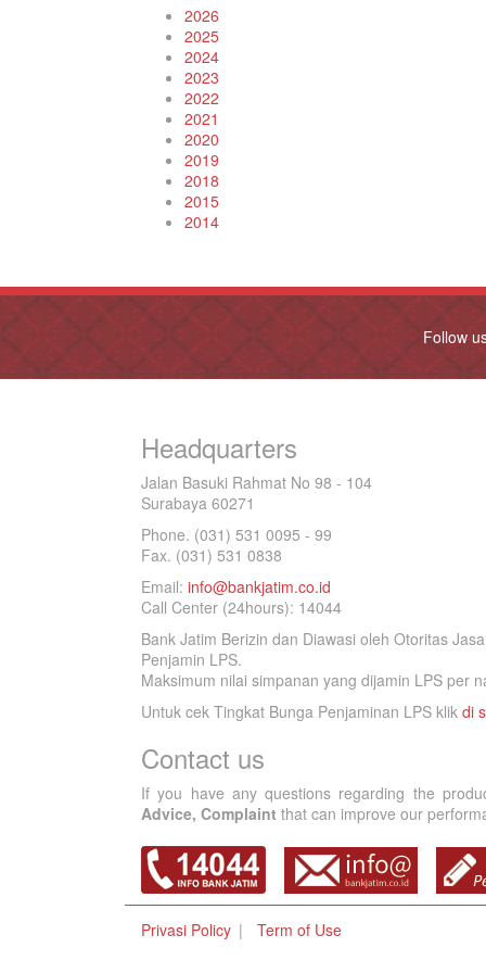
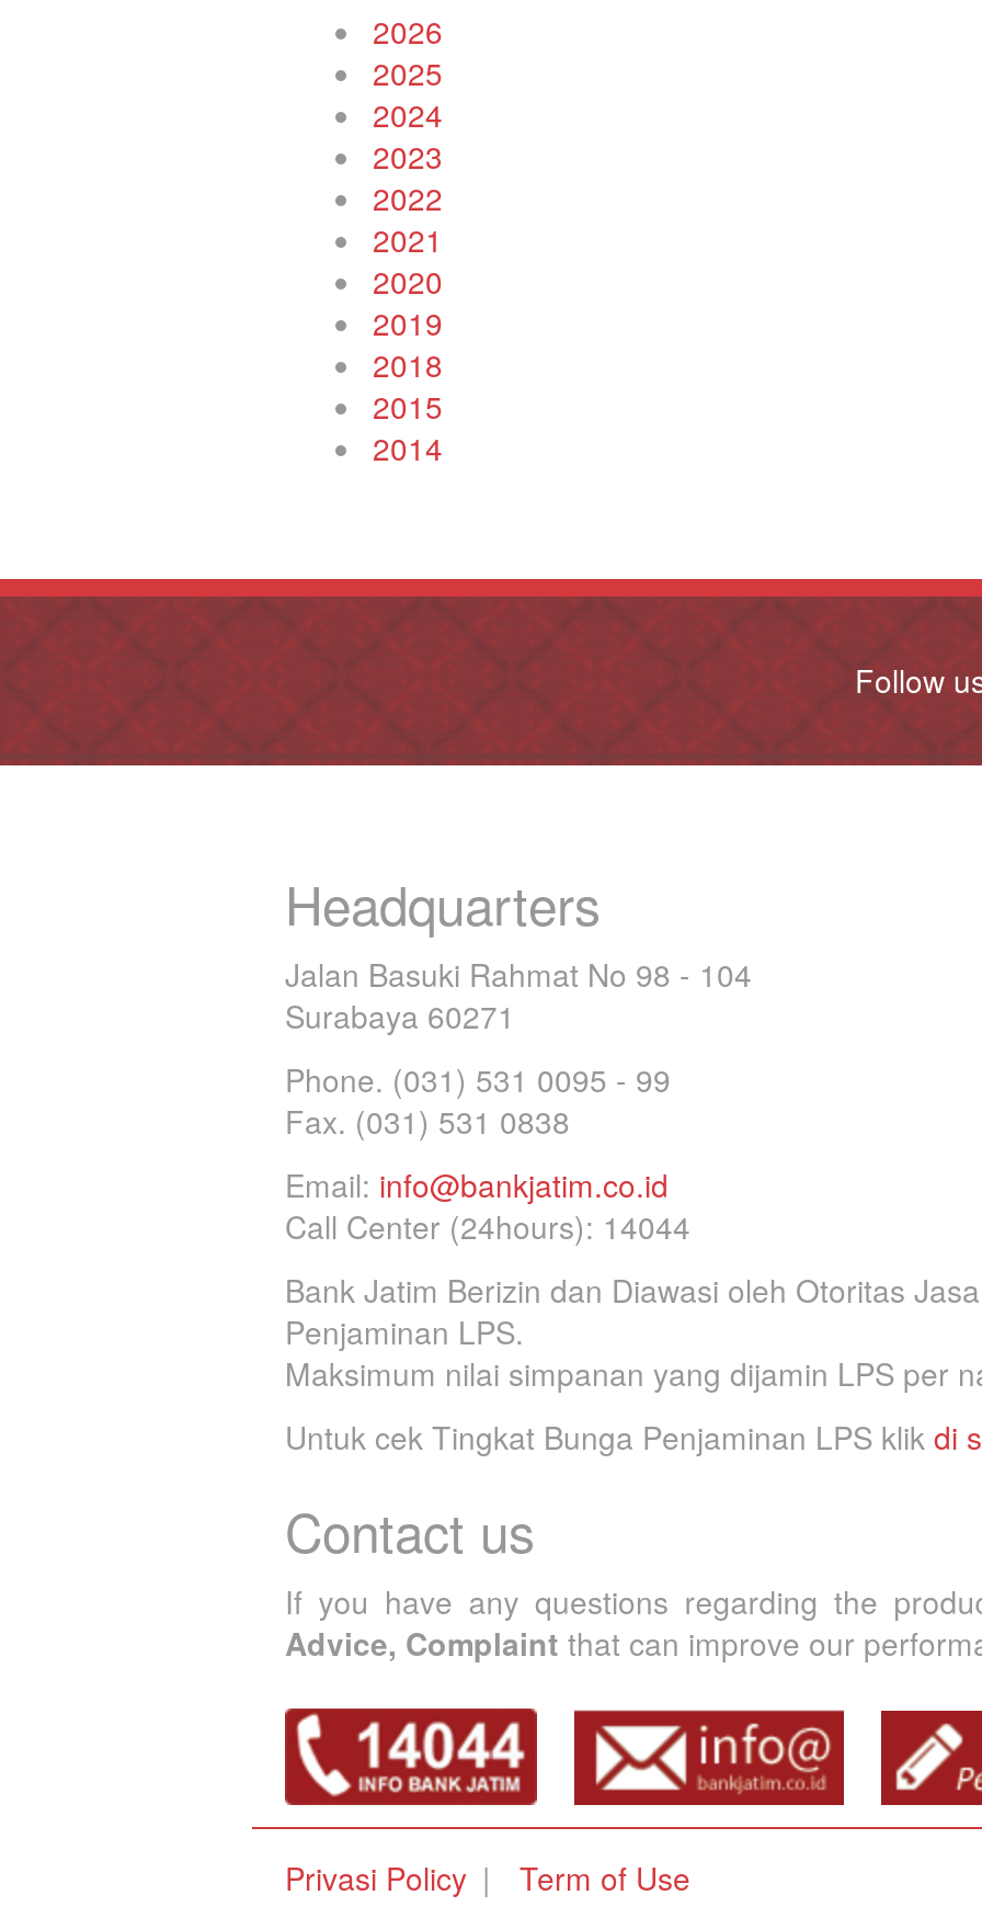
- Penjamin LPS.
+ Penjaminan LPS.
